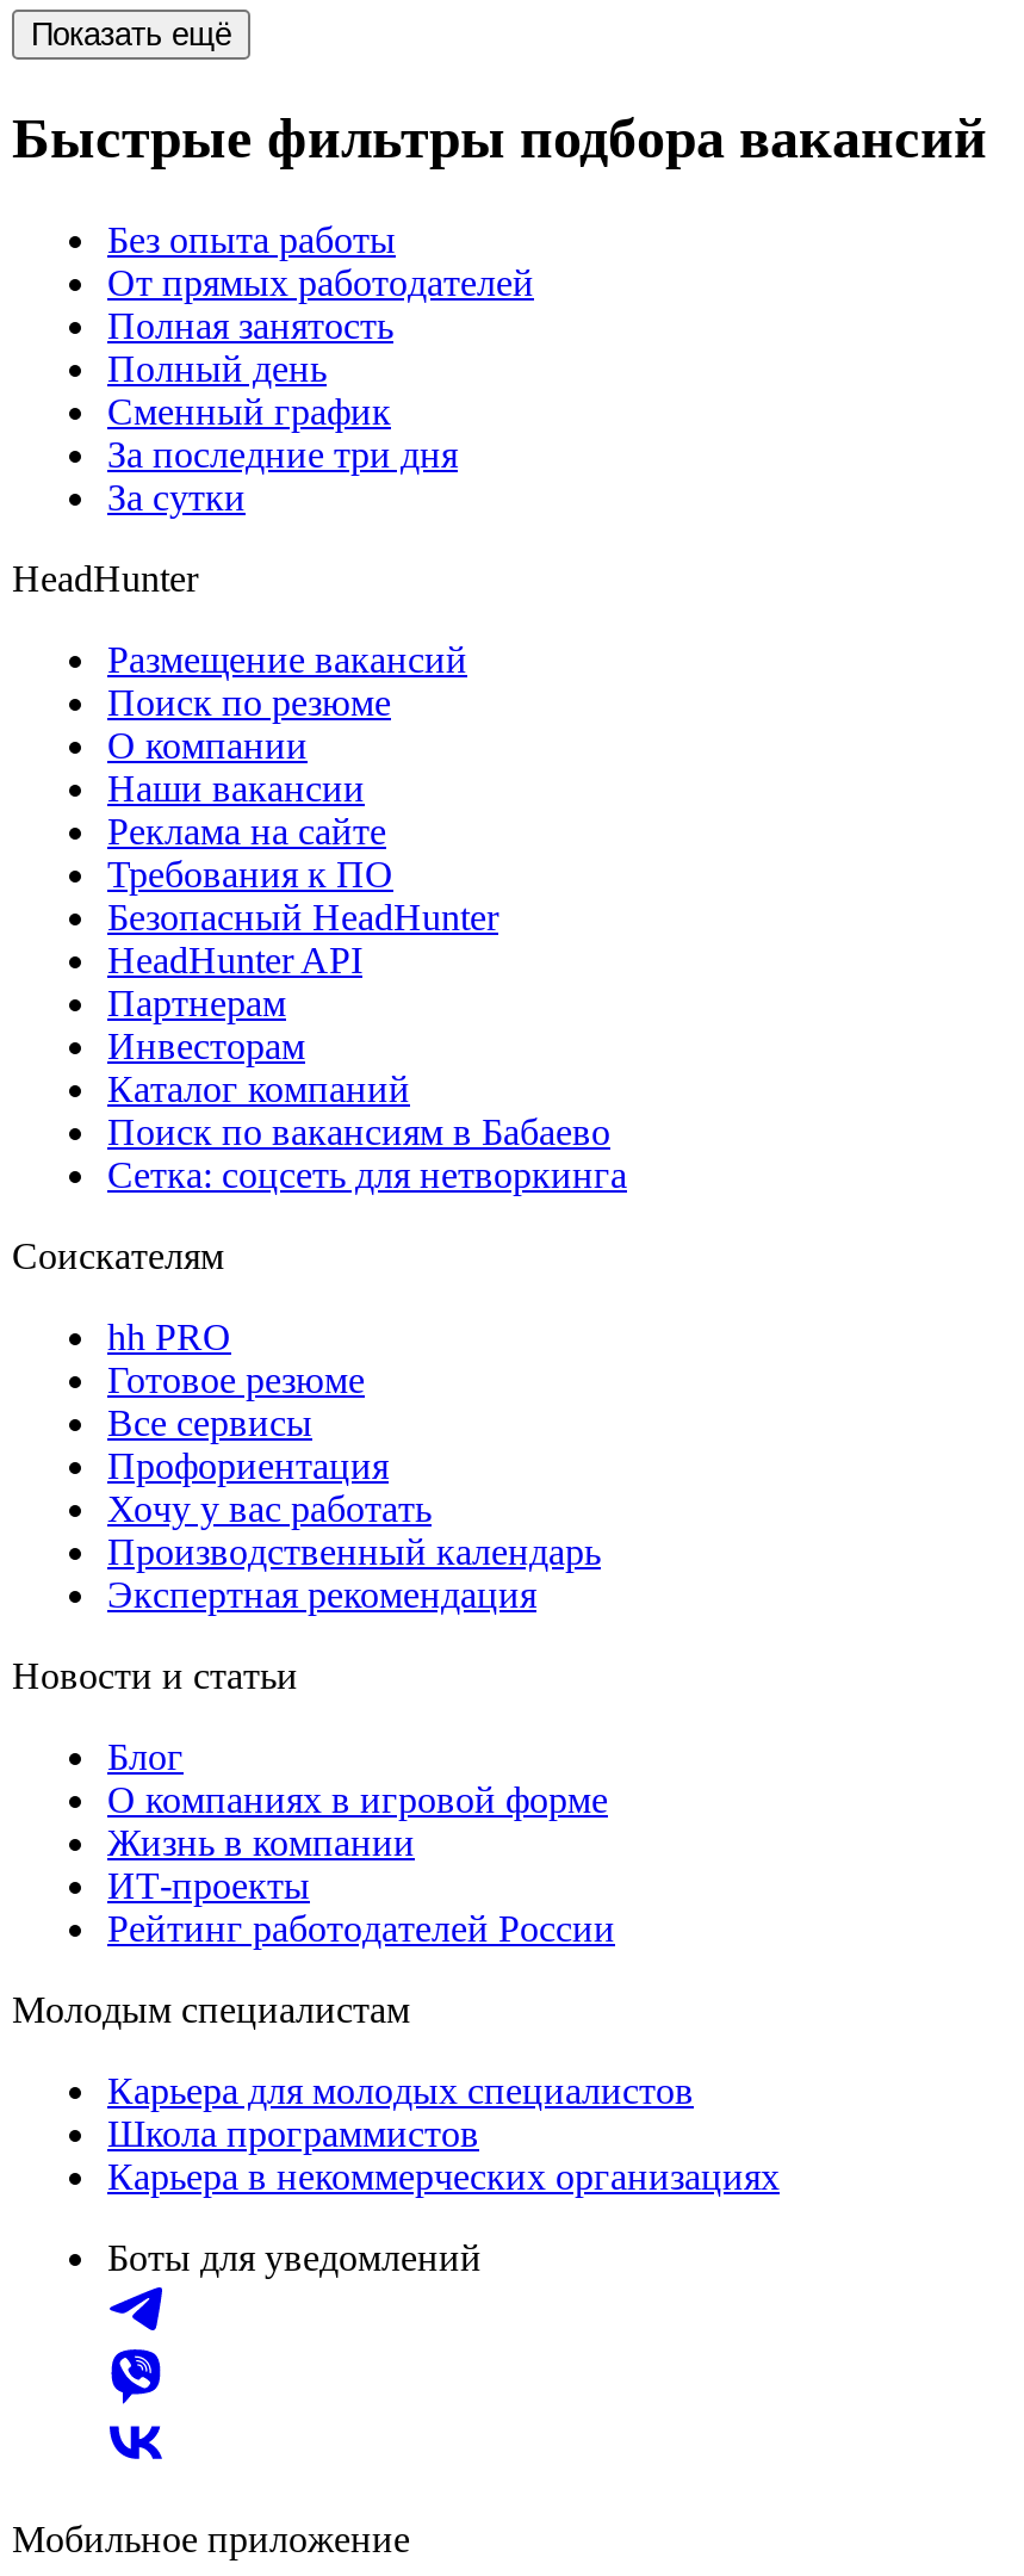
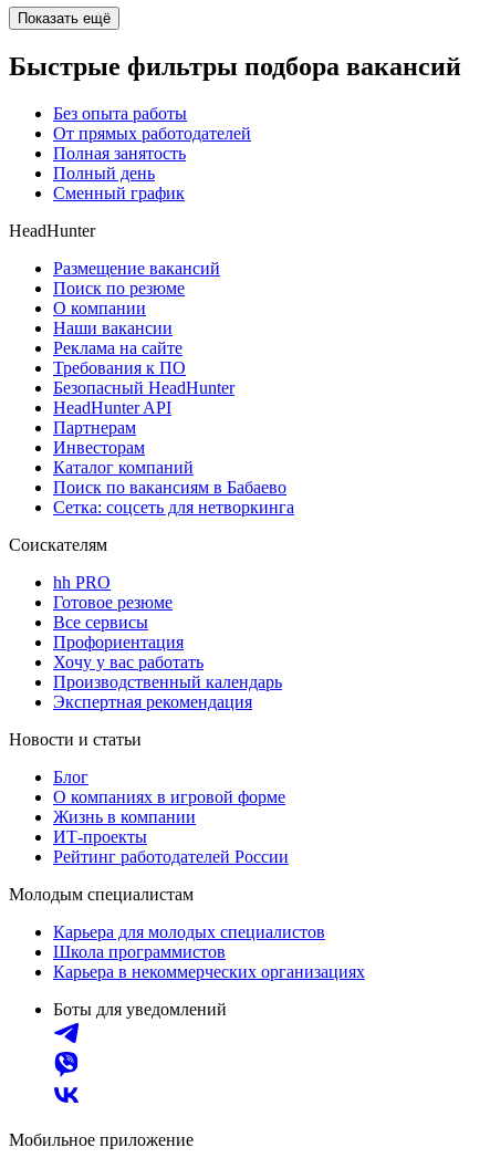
- За последние три дня
- За сутки
